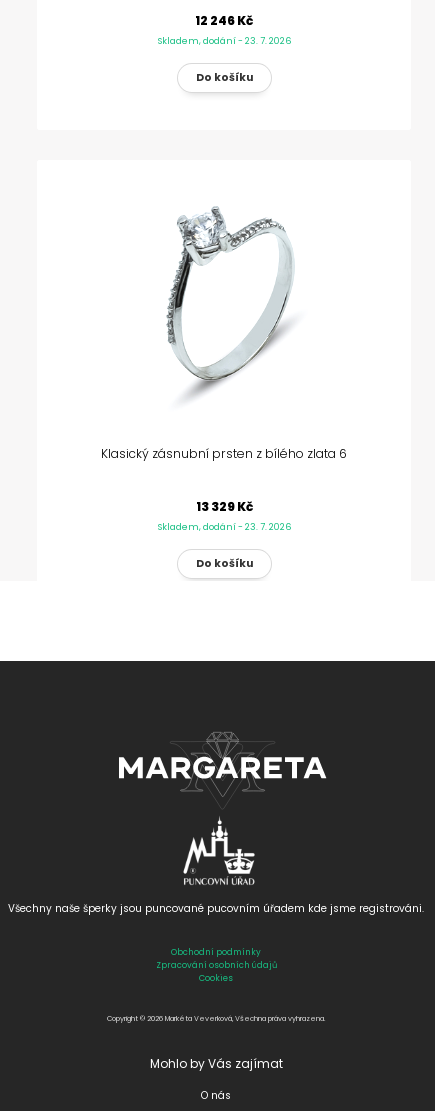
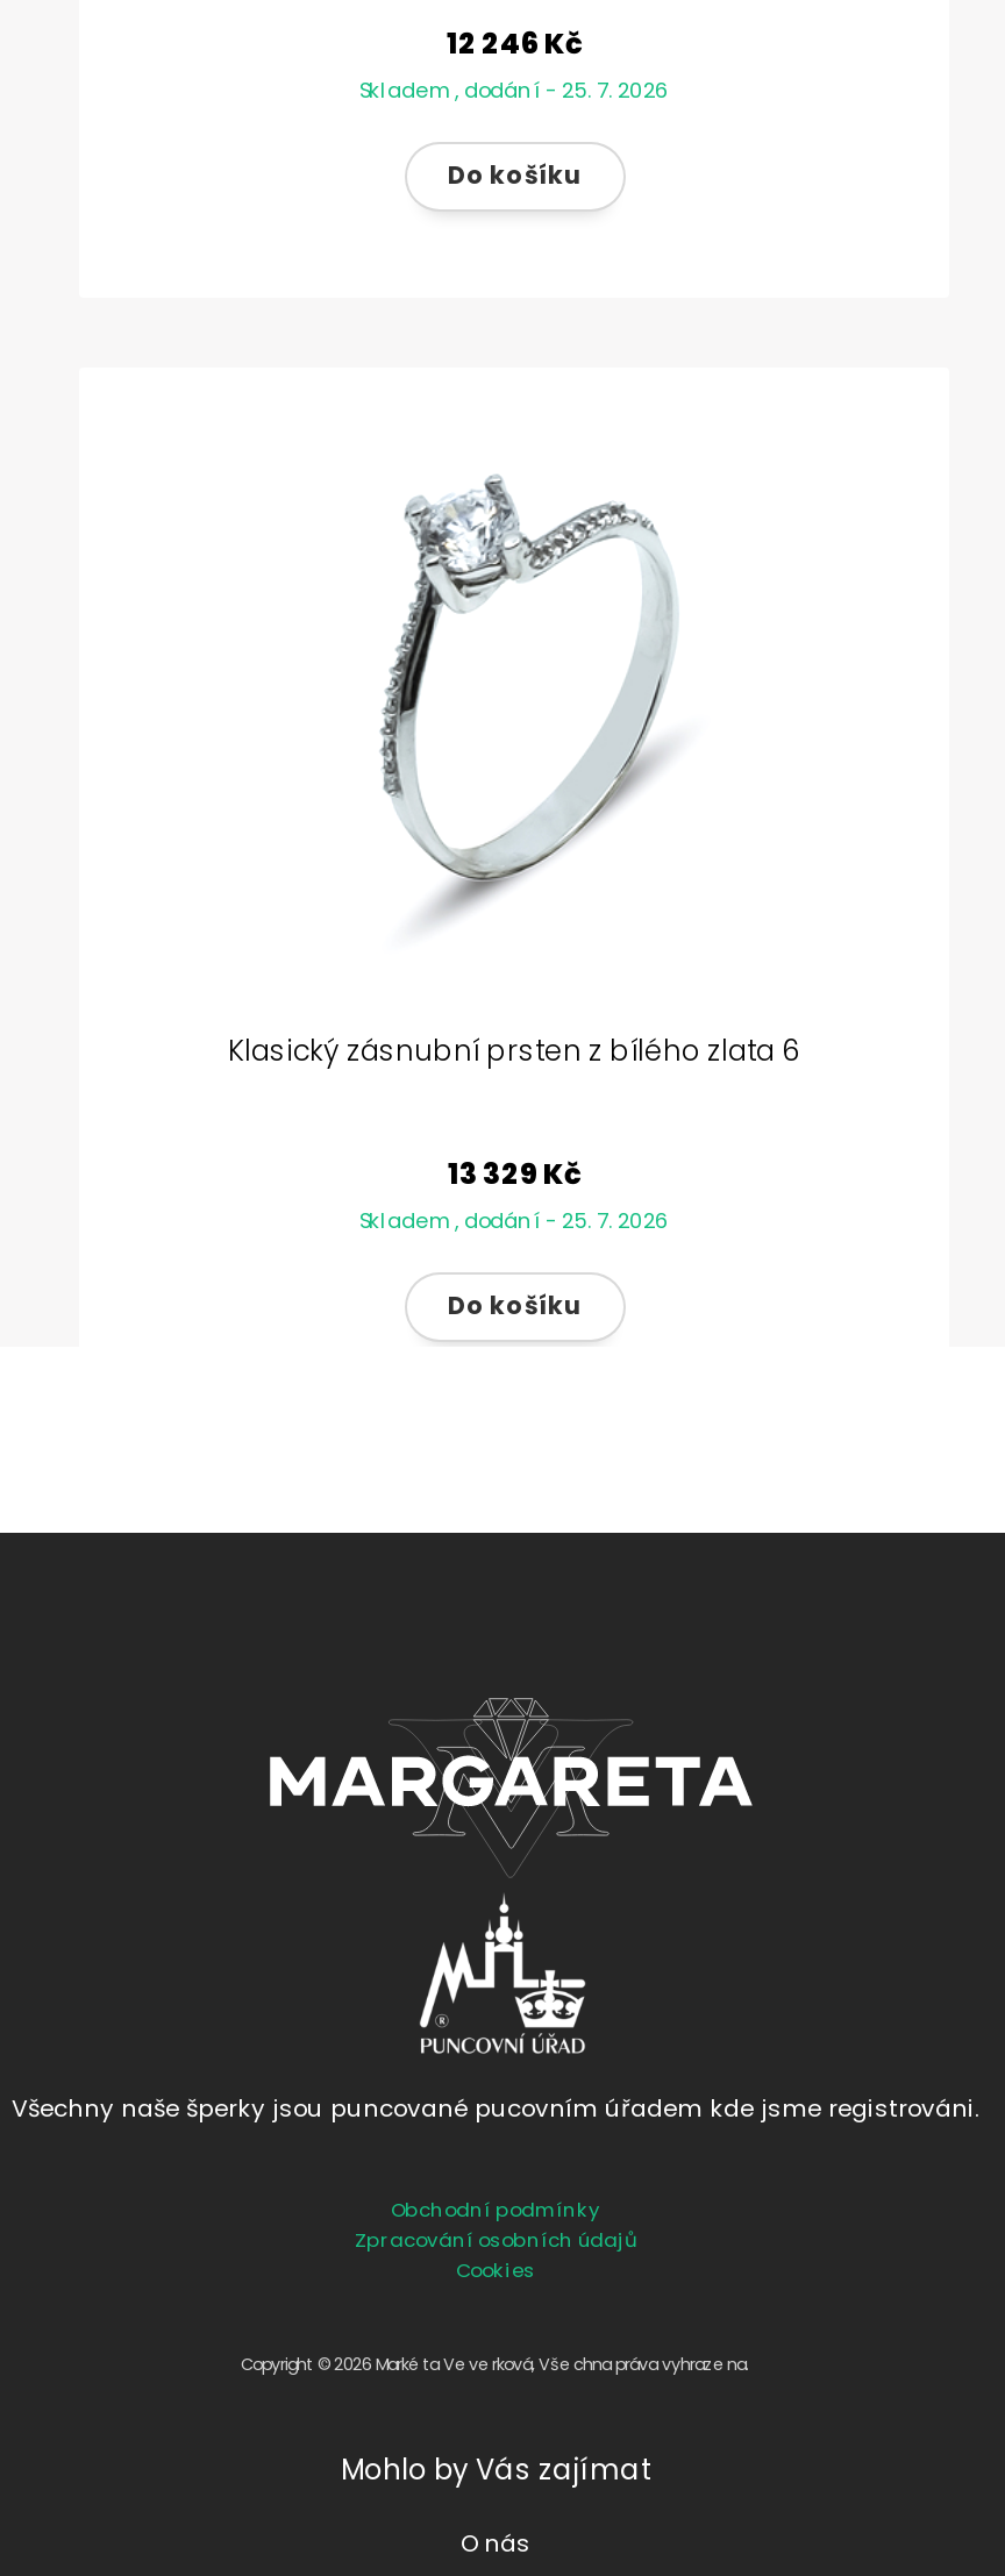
- Skladem, dodání - 23. 7. 2026
+ Skladem, dodání - 25. 7. 2026

- Skladem, dodání - 23. 7. 2026
+ Skladem, dodání - 25. 7. 2026
